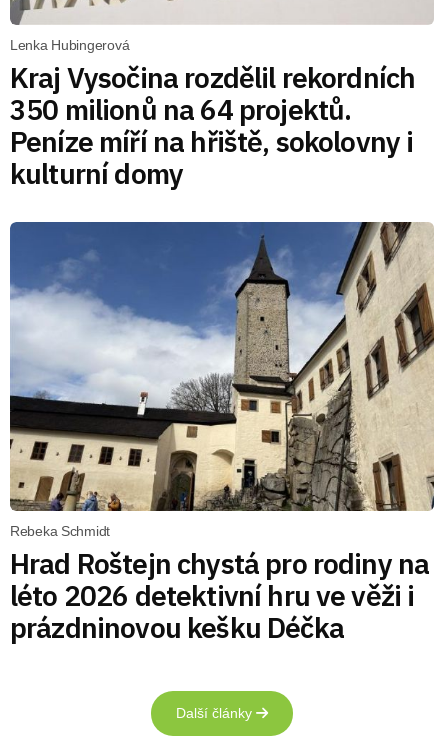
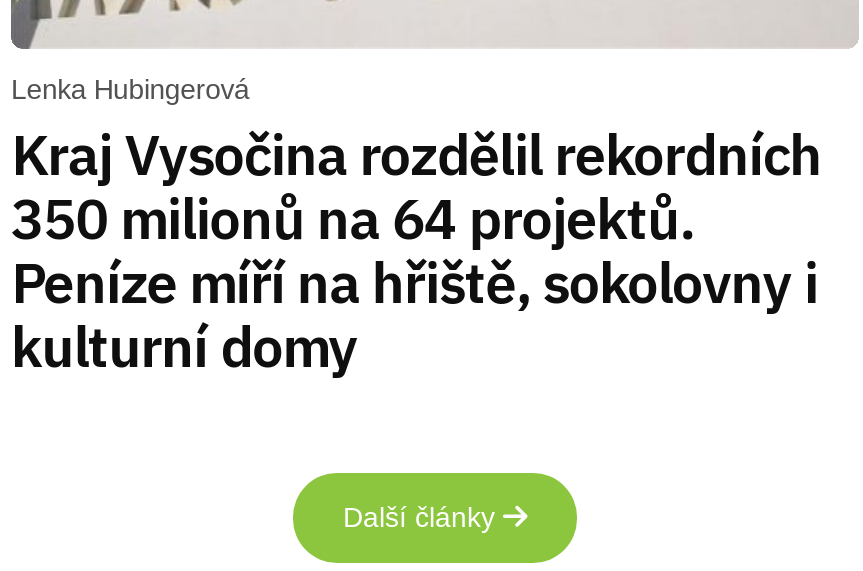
- [image]
- Rebeka Schmidt
- Hrad Roštejn chystá pro rodiny na
- léto 2026 detektivní hru ve věži i
- prázdninovou kešku Déčka
